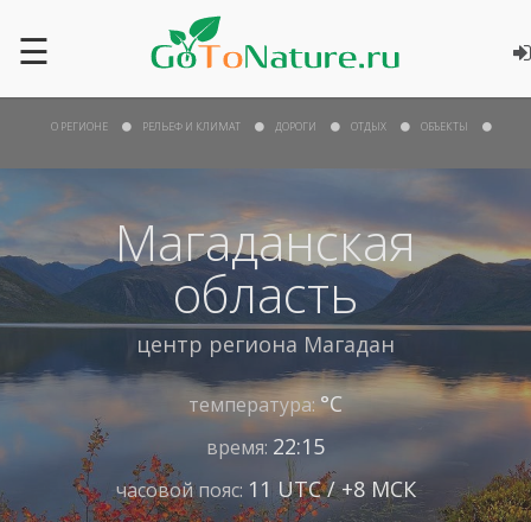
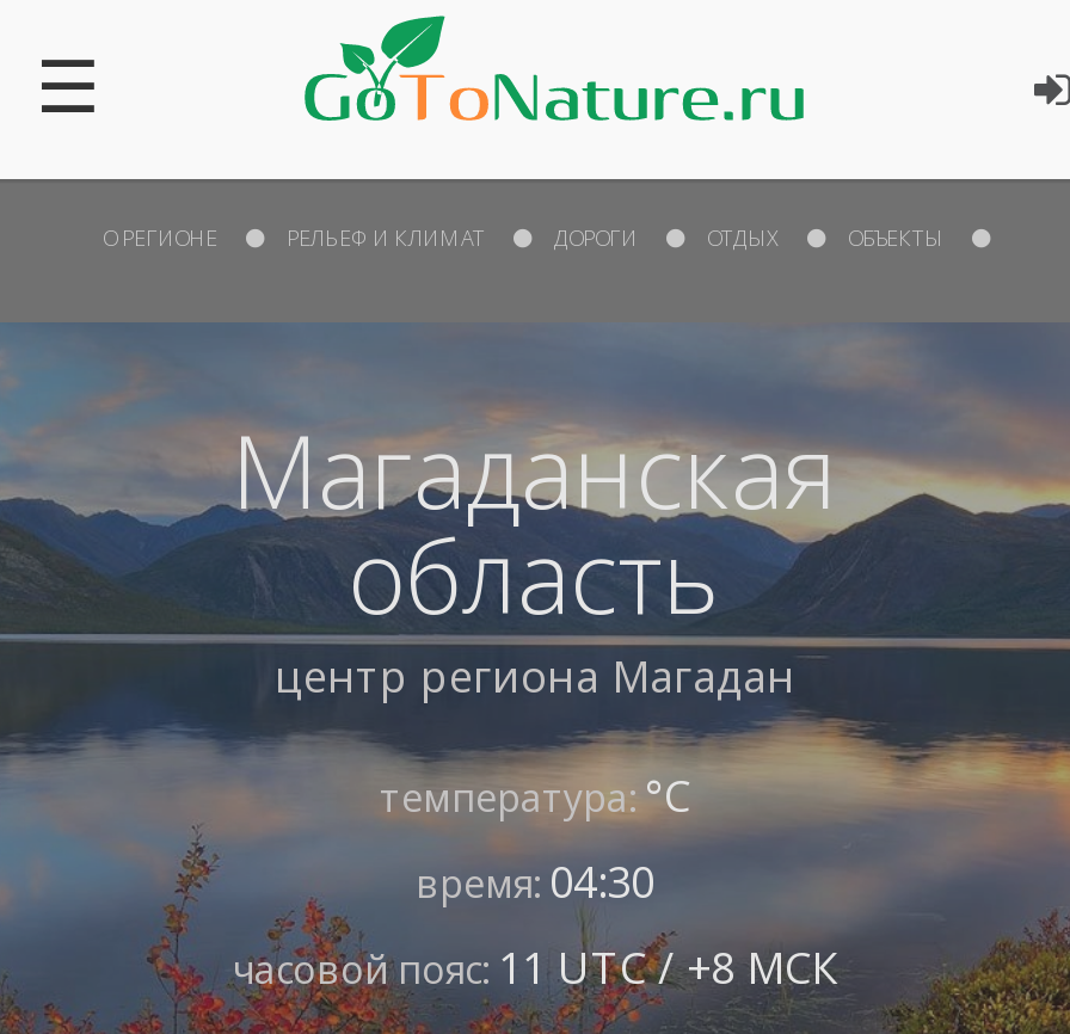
- время: 22:15
+ время: 04:30
